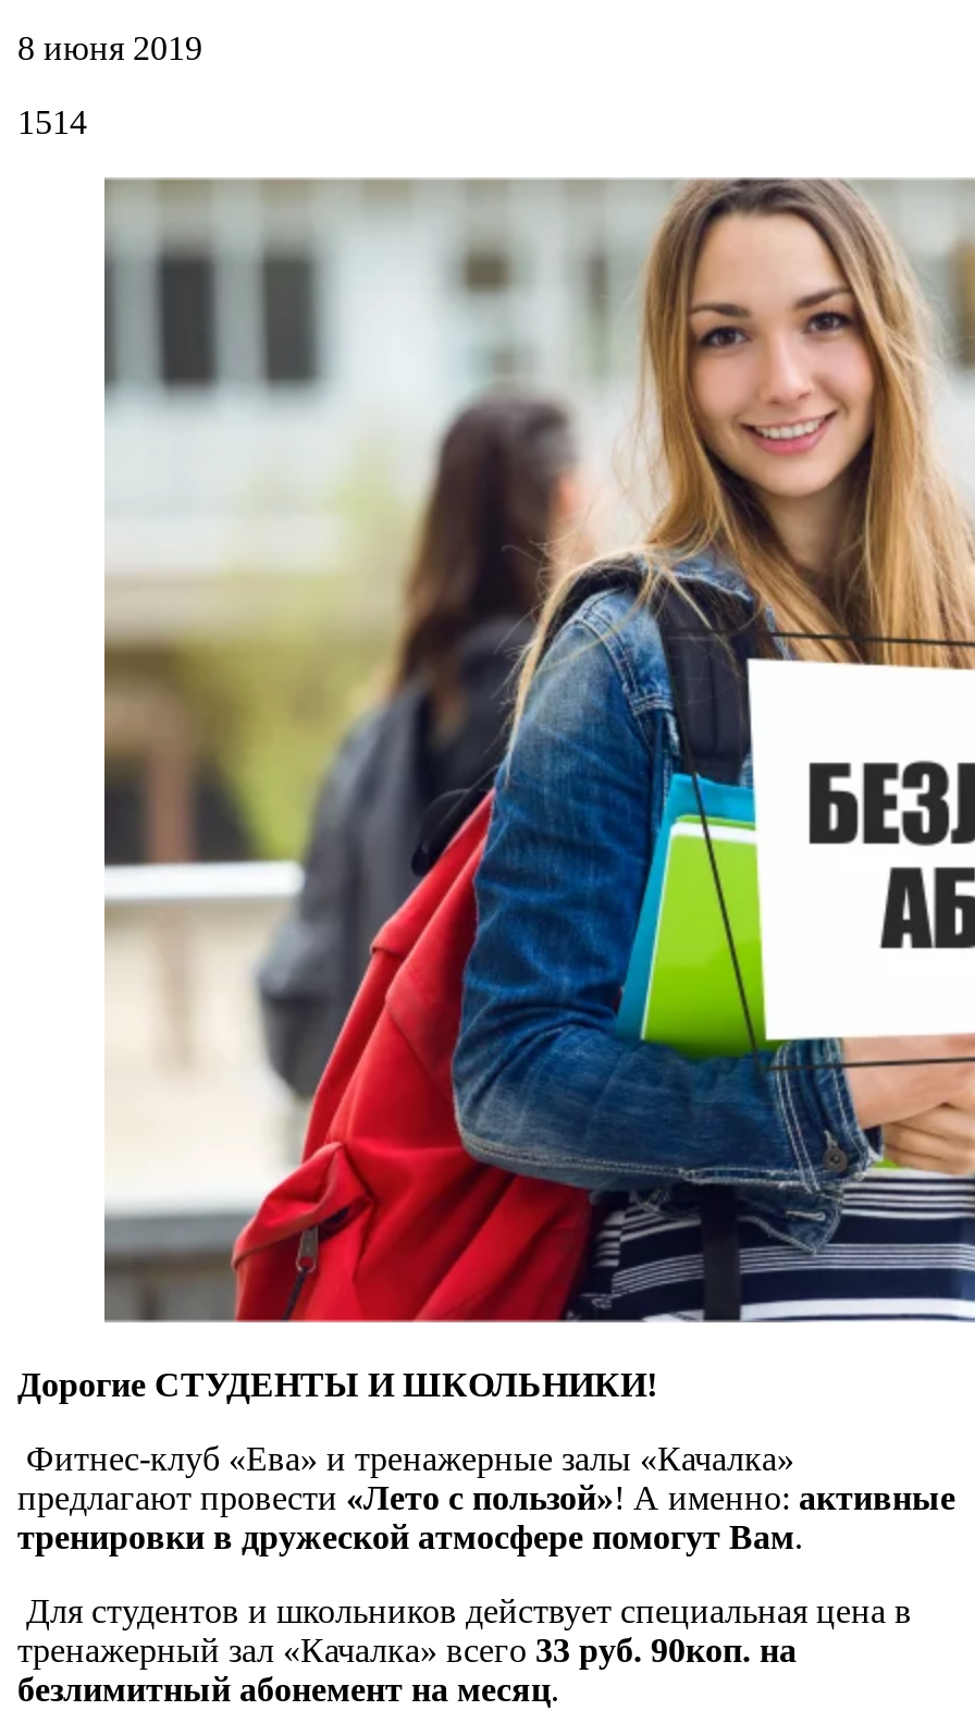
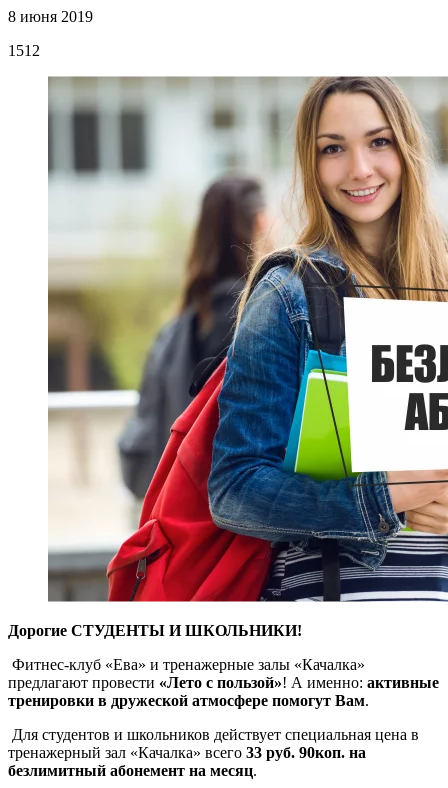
- 1514
+ 1512
